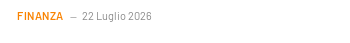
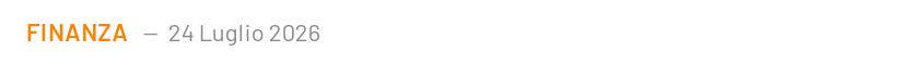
- FINANZA 22 Luglio 2026
+ FINANZA 24 Luglio 2026
